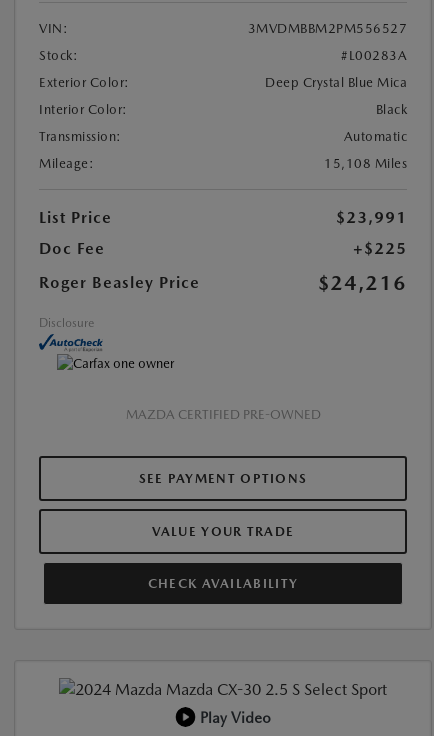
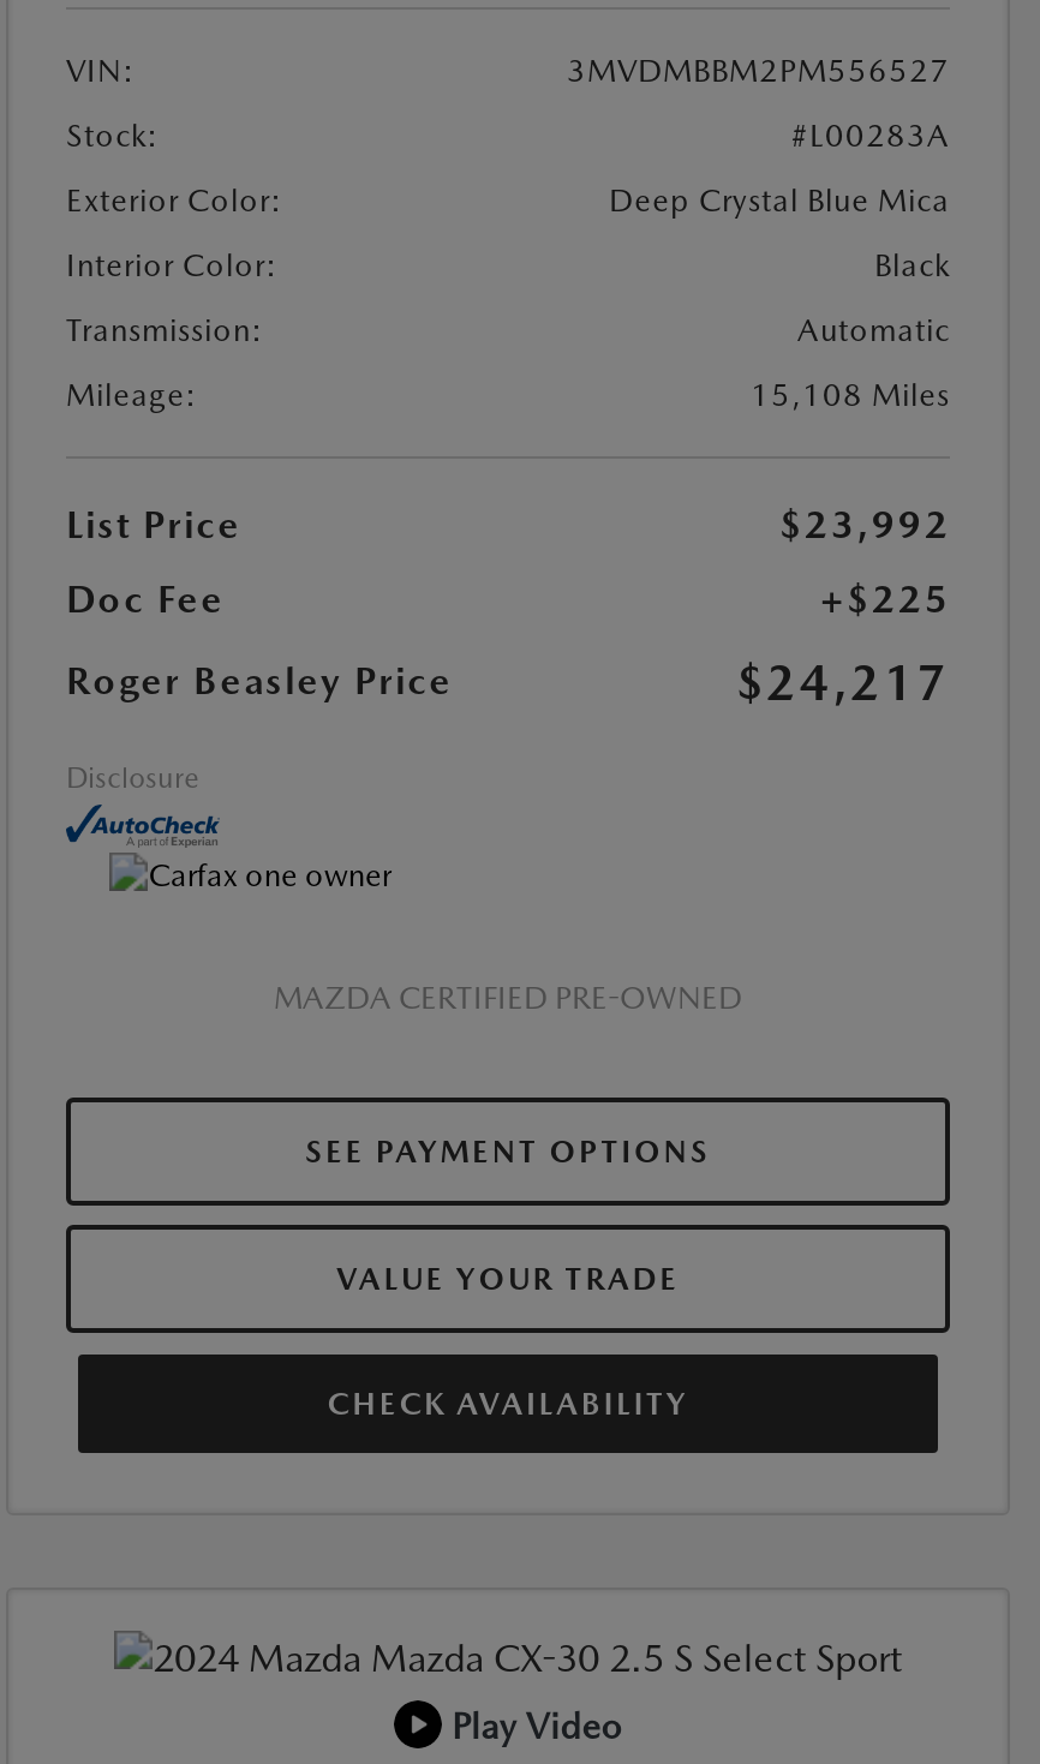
- $23,991
+ $23,992

- $24,216
+ $24,217
